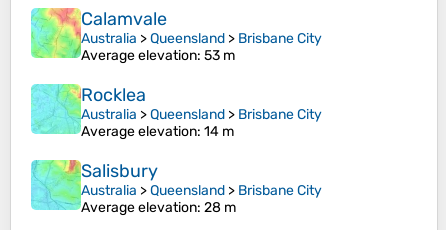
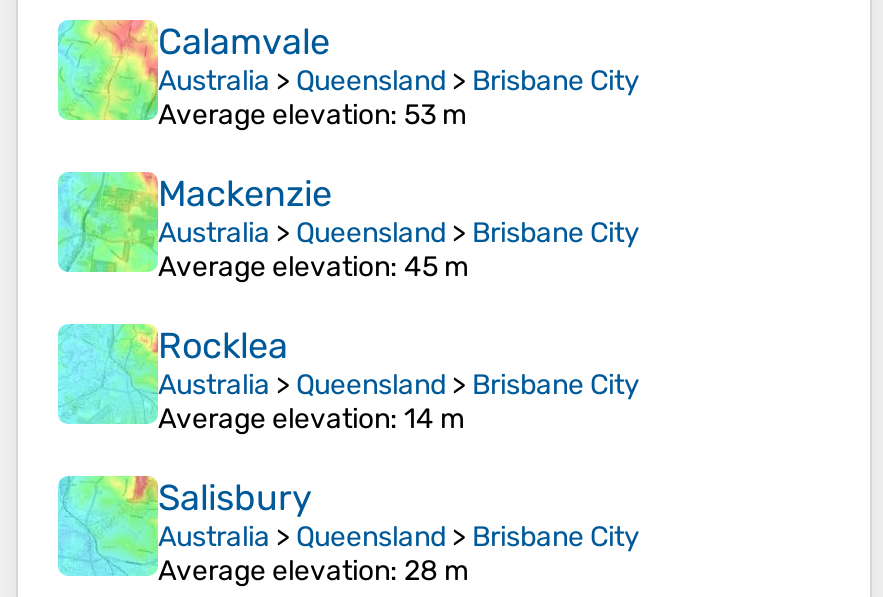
+ [image]
+ Mackenzie
+ Australia > Queensland > Brisbane City
+ Average elevation: 45 m
